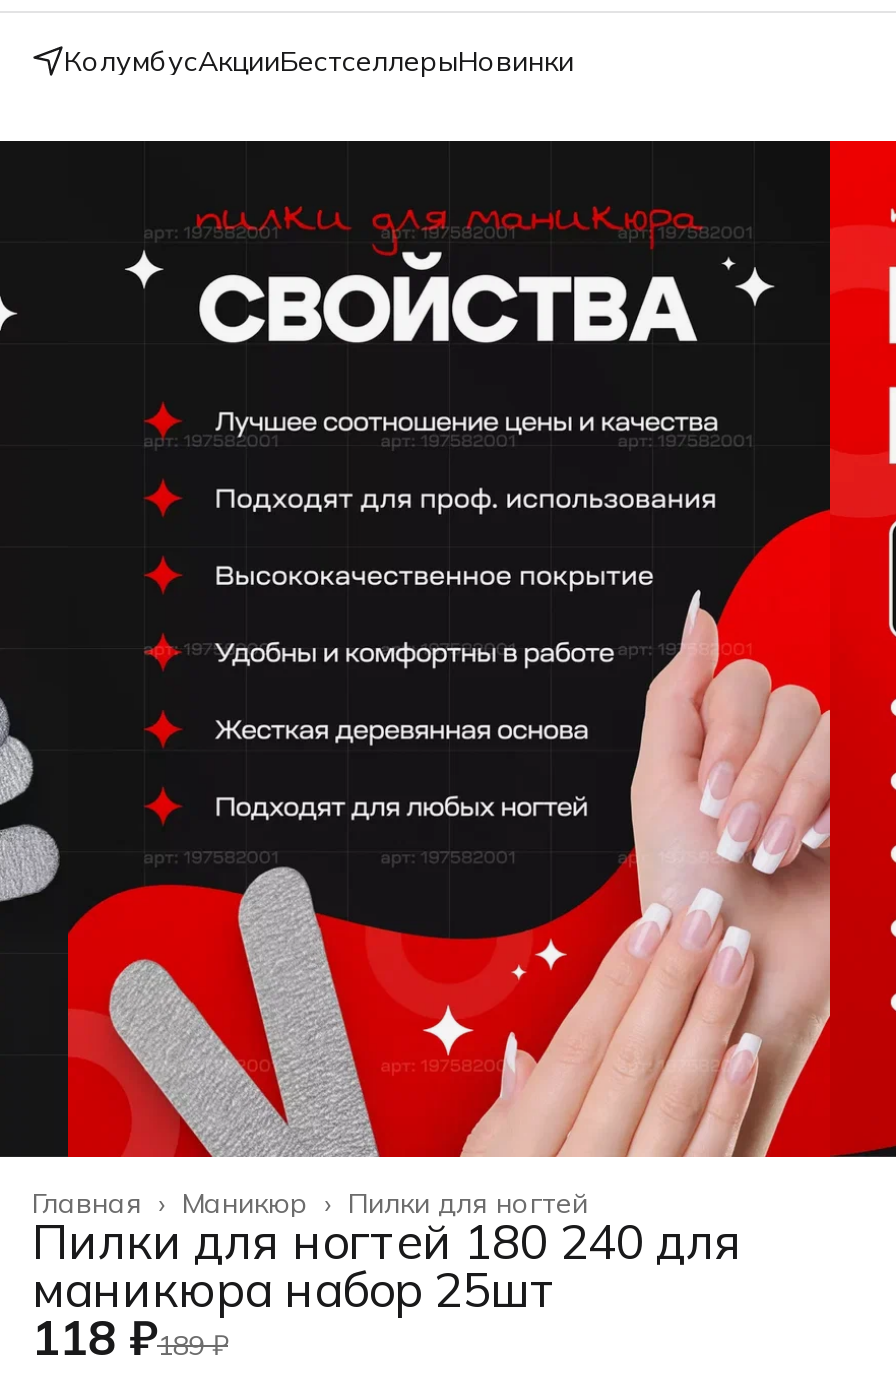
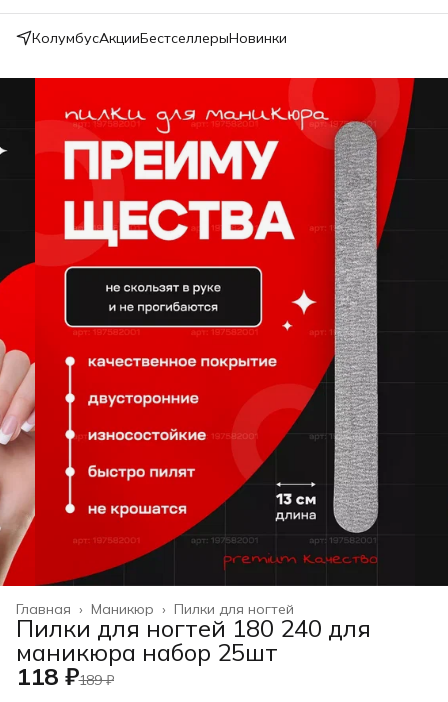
- [image]
+ [image]
